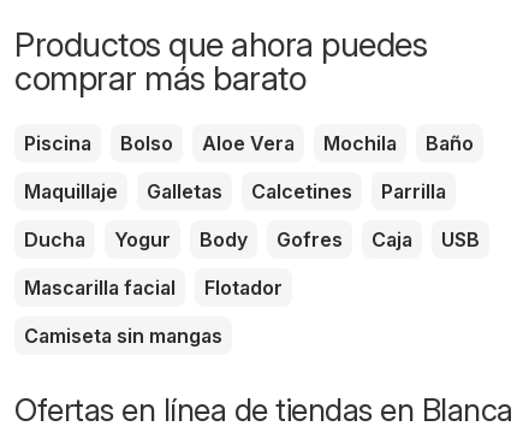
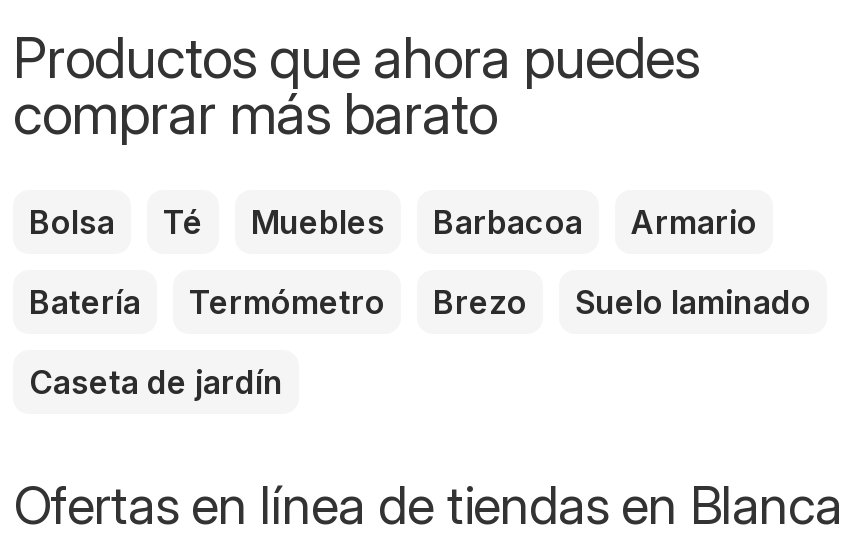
- Piscina
- Bolso
- Aloe Vera
- Mochila
- Baño
- Maquillaje
- Galletas
- Calcetines
- Parrilla
- Ducha
- Yogur
- Body
- Gofres
- Caja
- USB
- Mascarilla facial
- Flotador
- Camiseta sin mangas
+ Bolsa
+ Té
+ Muebles
+ Barbacoa
+ Armario
+ Batería
+ Termómetro
+ Brezo
+ Suelo laminado
+ Caseta de jardín
